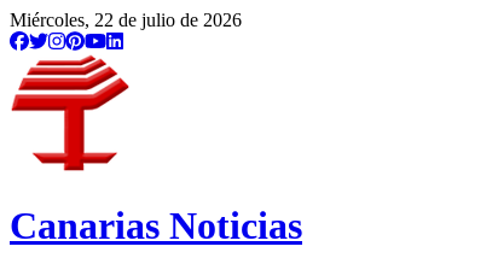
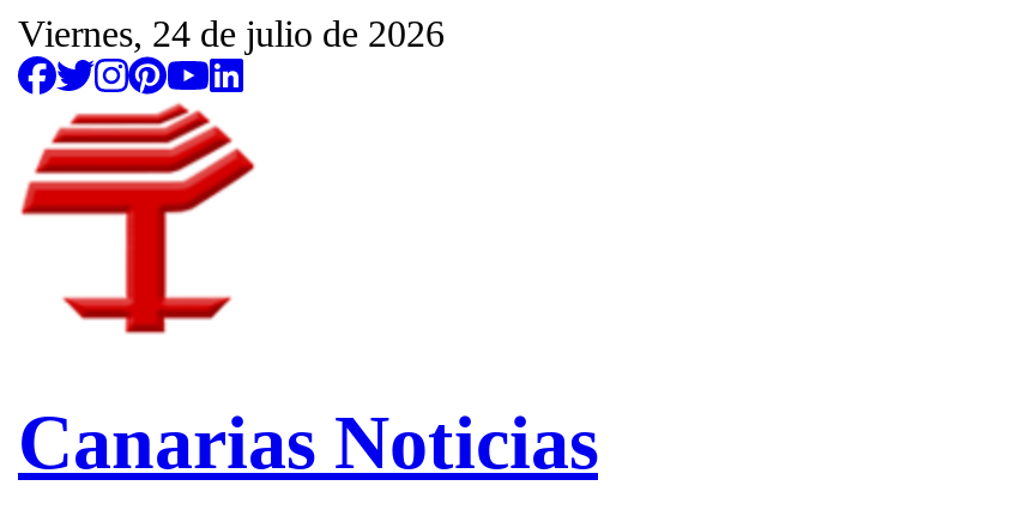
- Miércoles, 22 de julio de 2026
+ Viernes, 24 de julio de 2026
